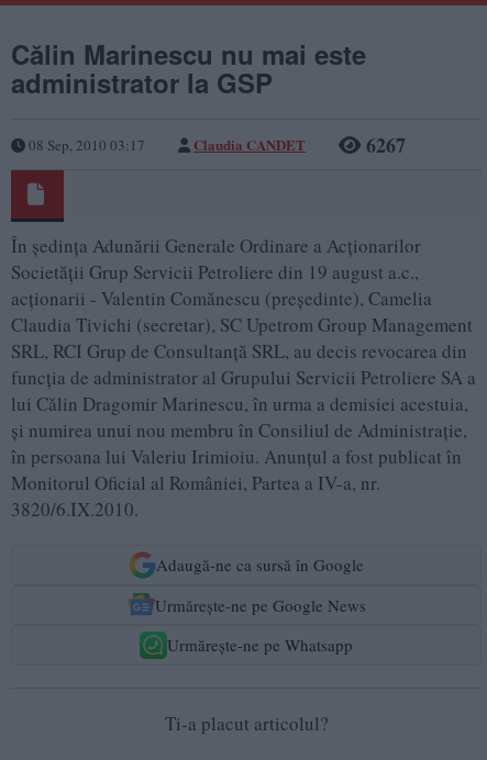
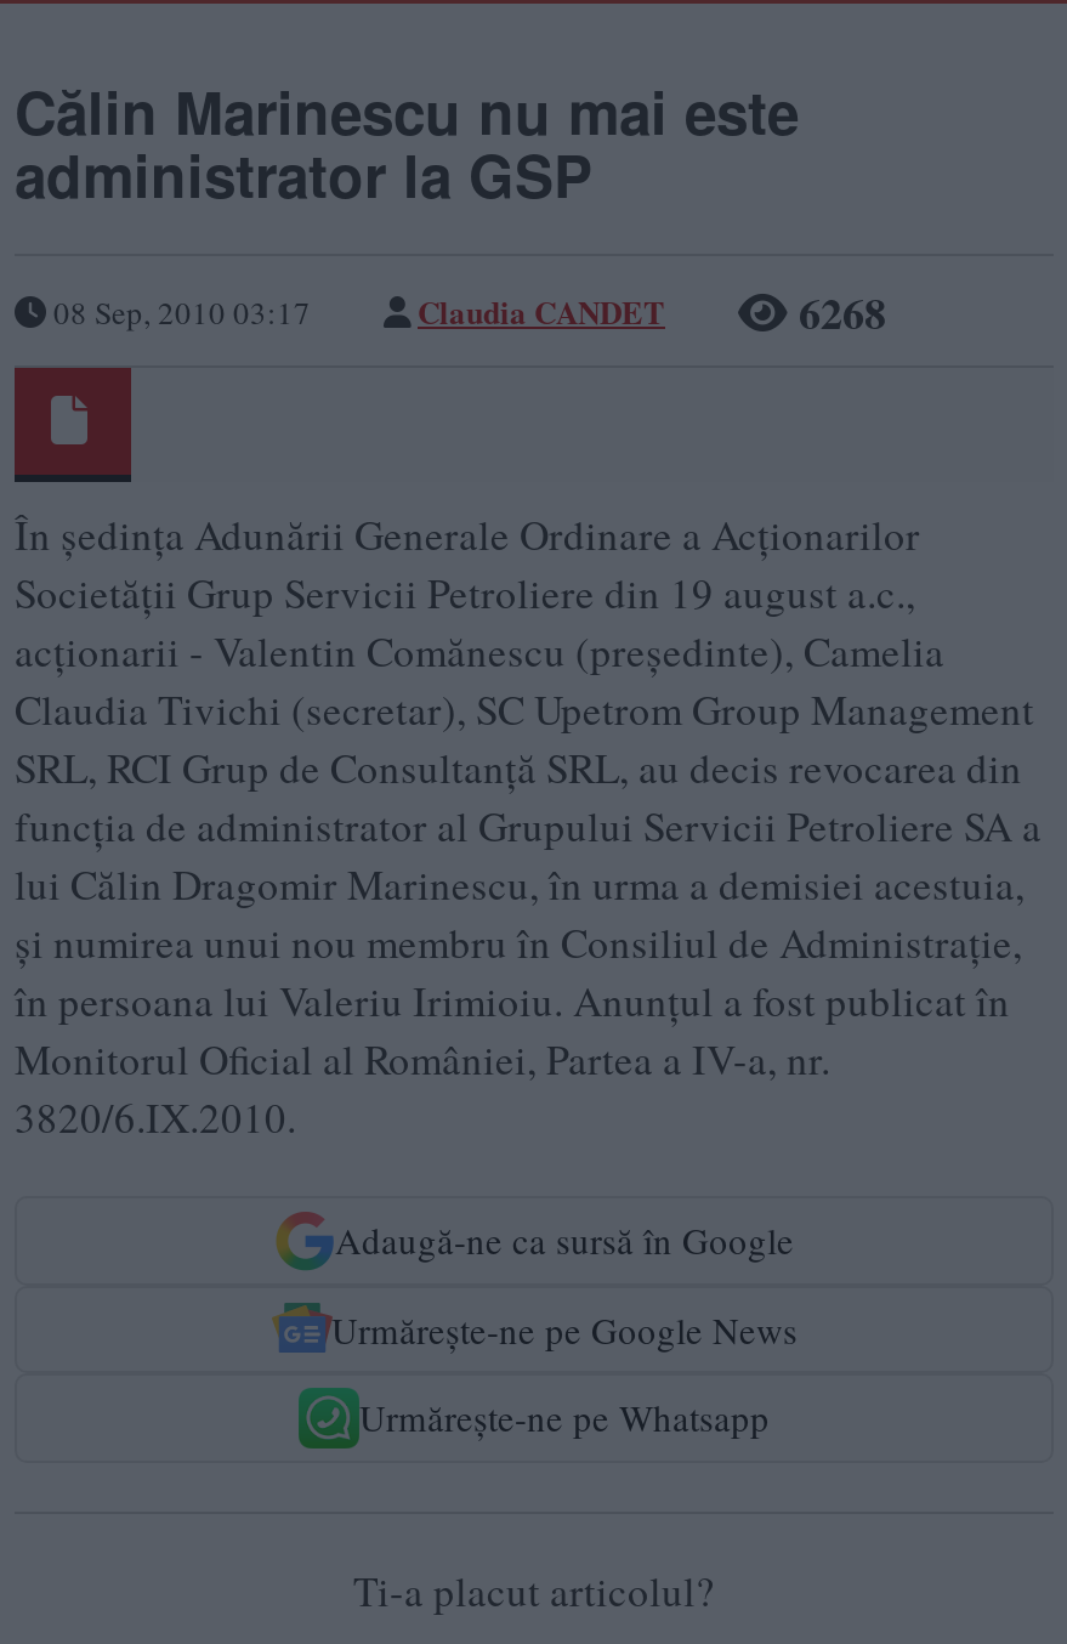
- 6267
+ 6268
